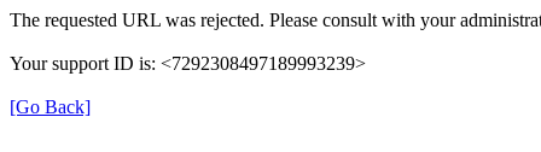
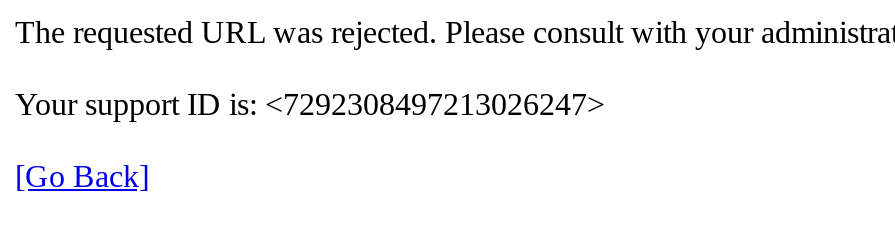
- Your support ID is: <7292308497189993239>
+ Your support ID is: <7292308497213026247>
